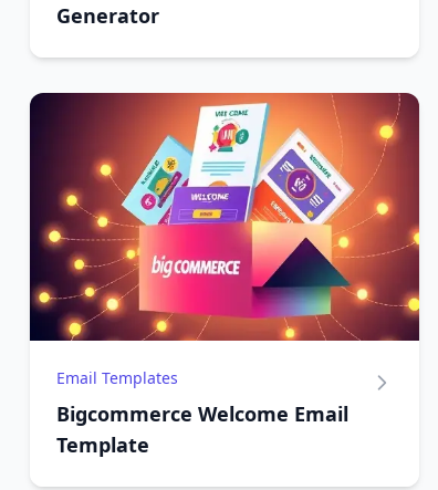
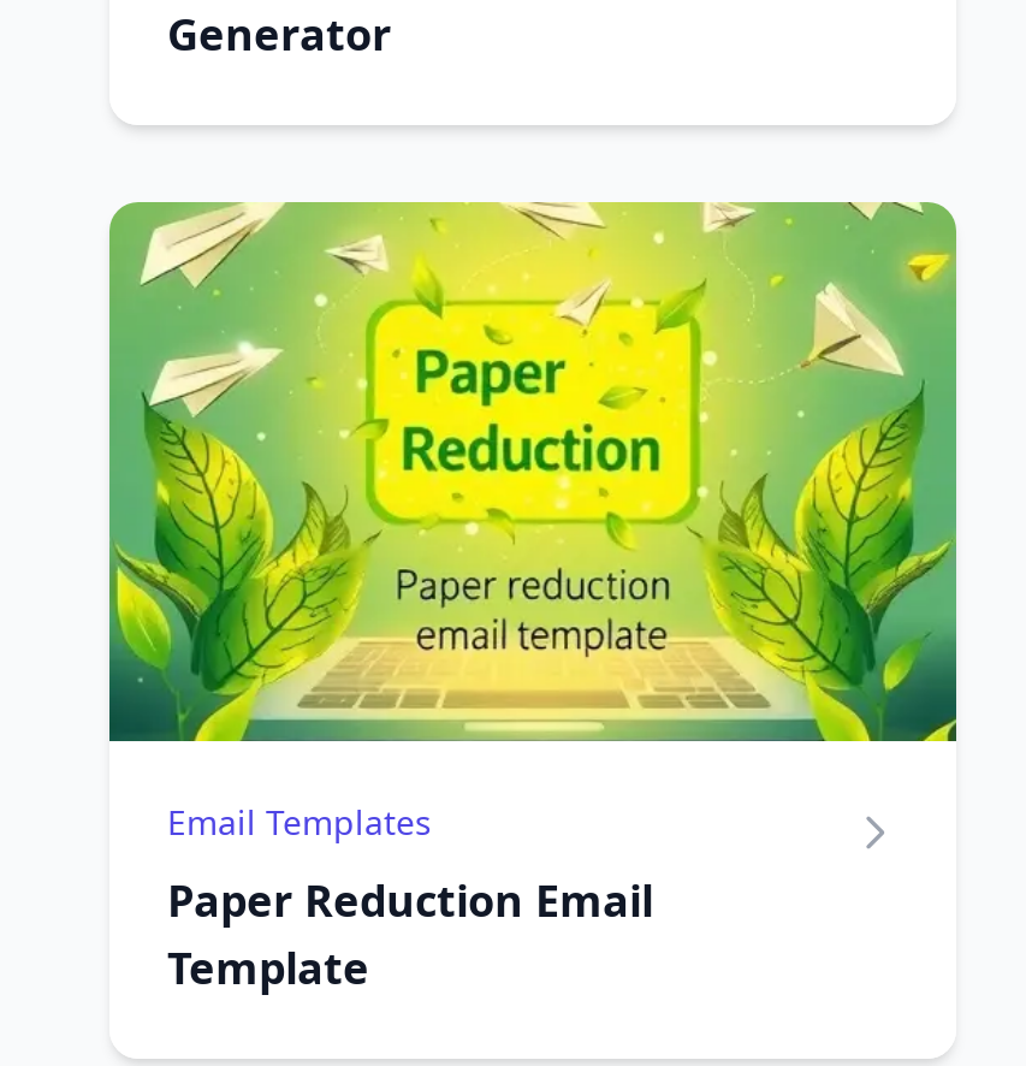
- [image]
+ [image]

- Bigcommerce Welcome Email
+ Paper Reduction Email
